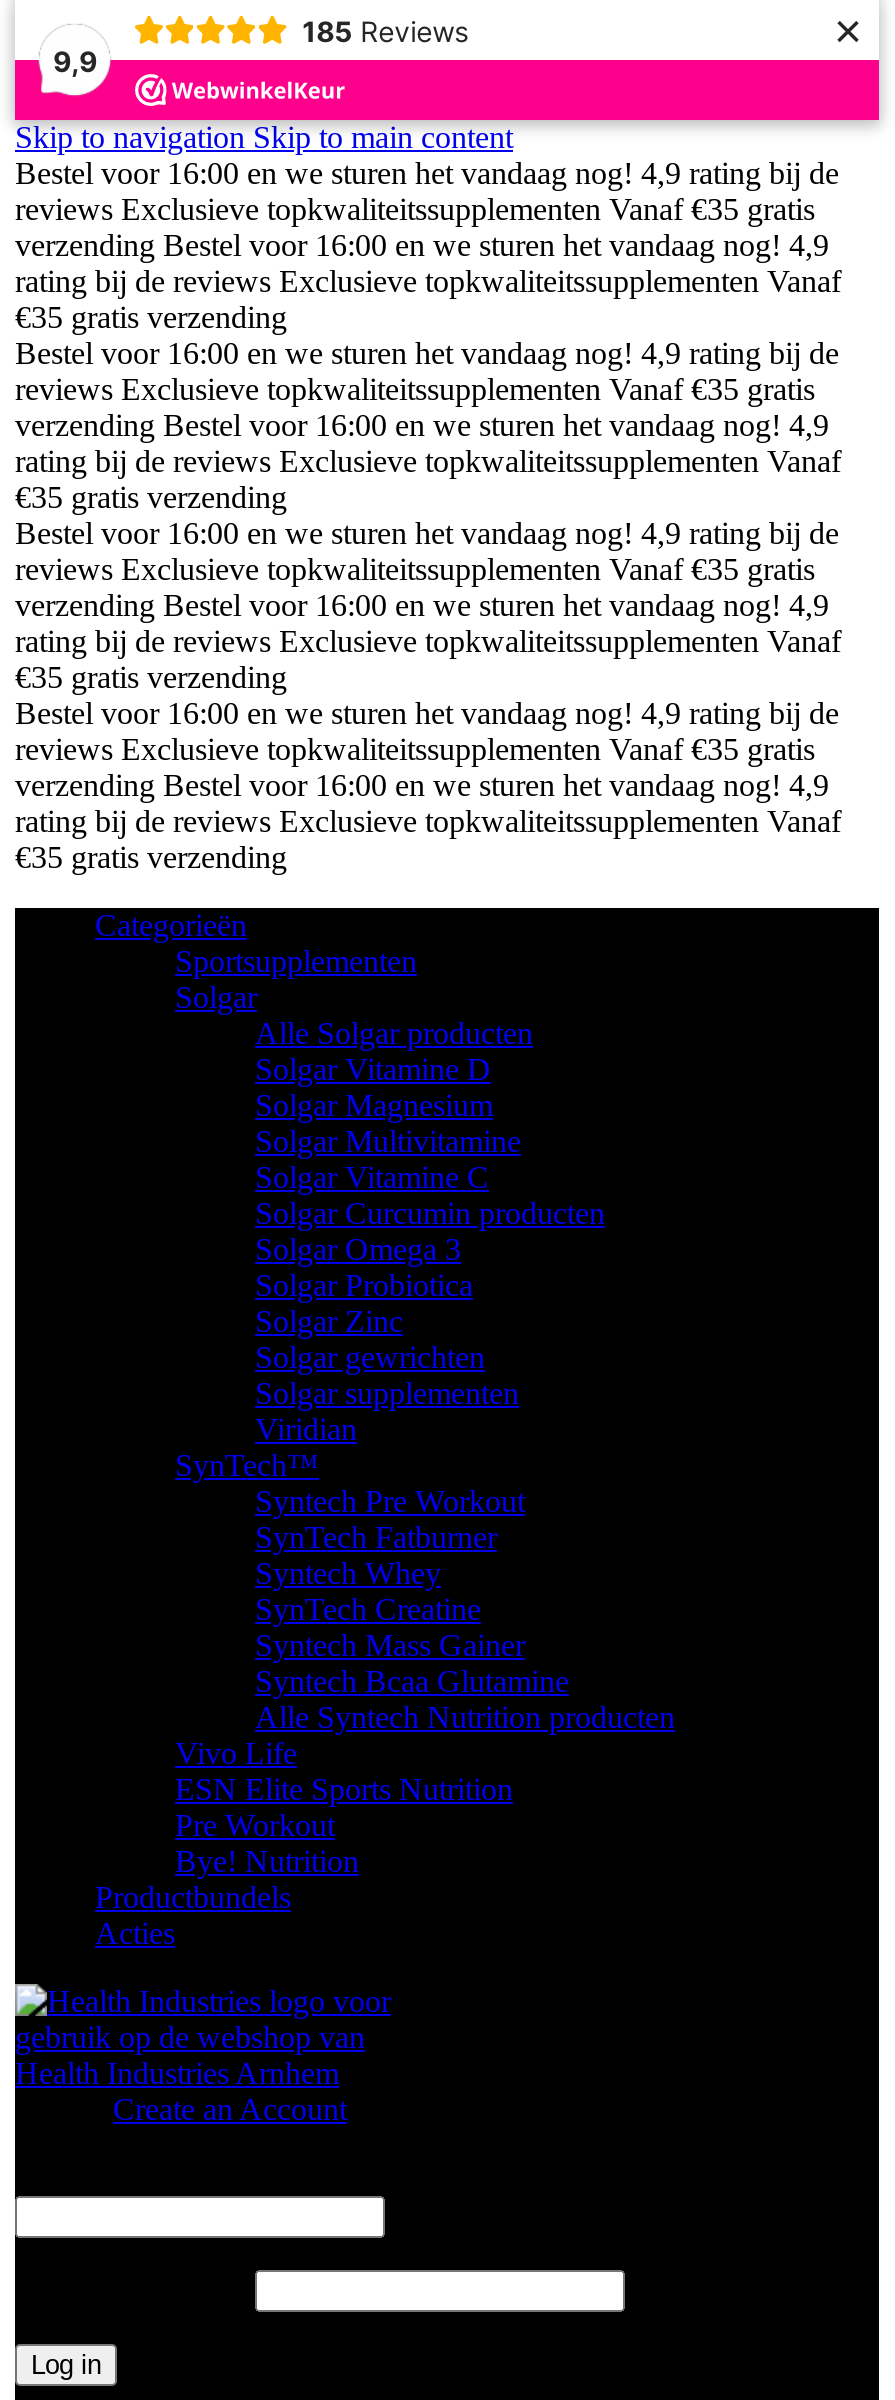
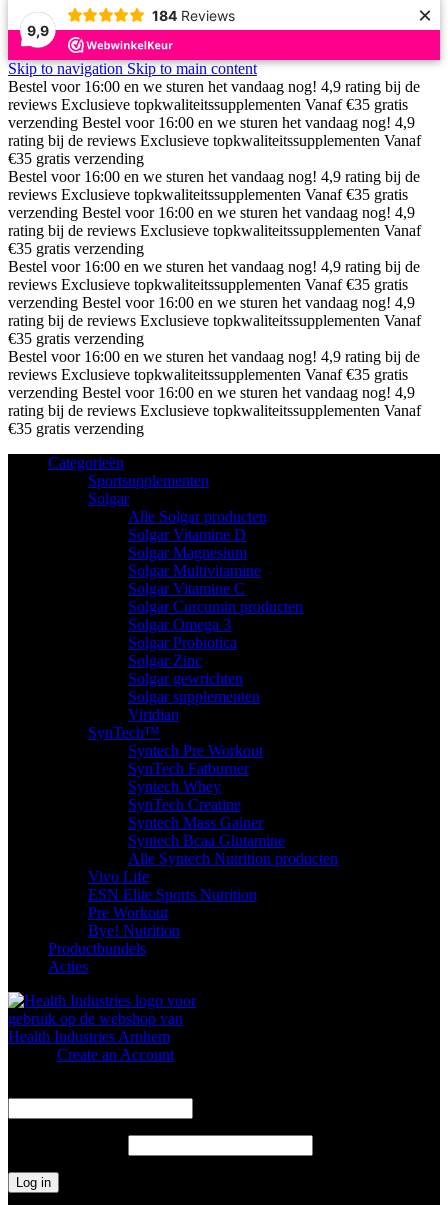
- 185 Reviews
+ 184 Reviews
